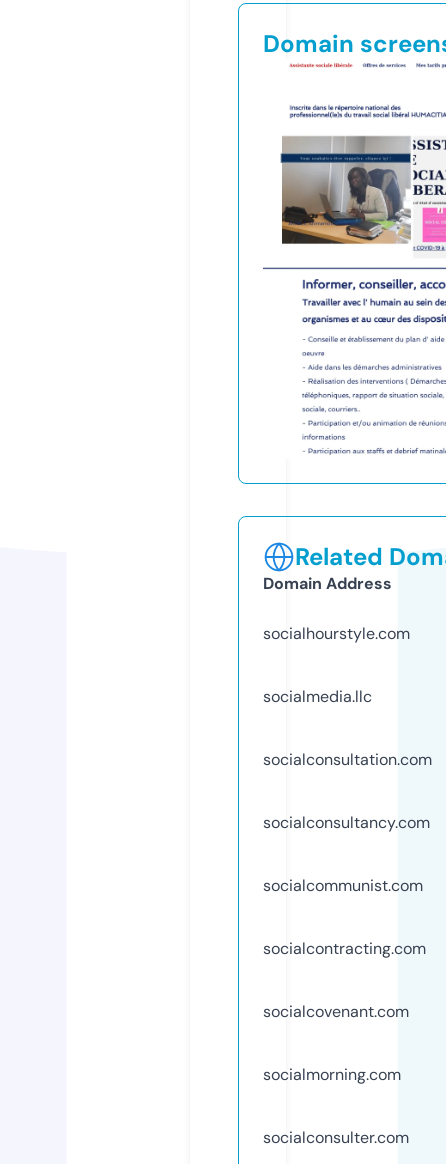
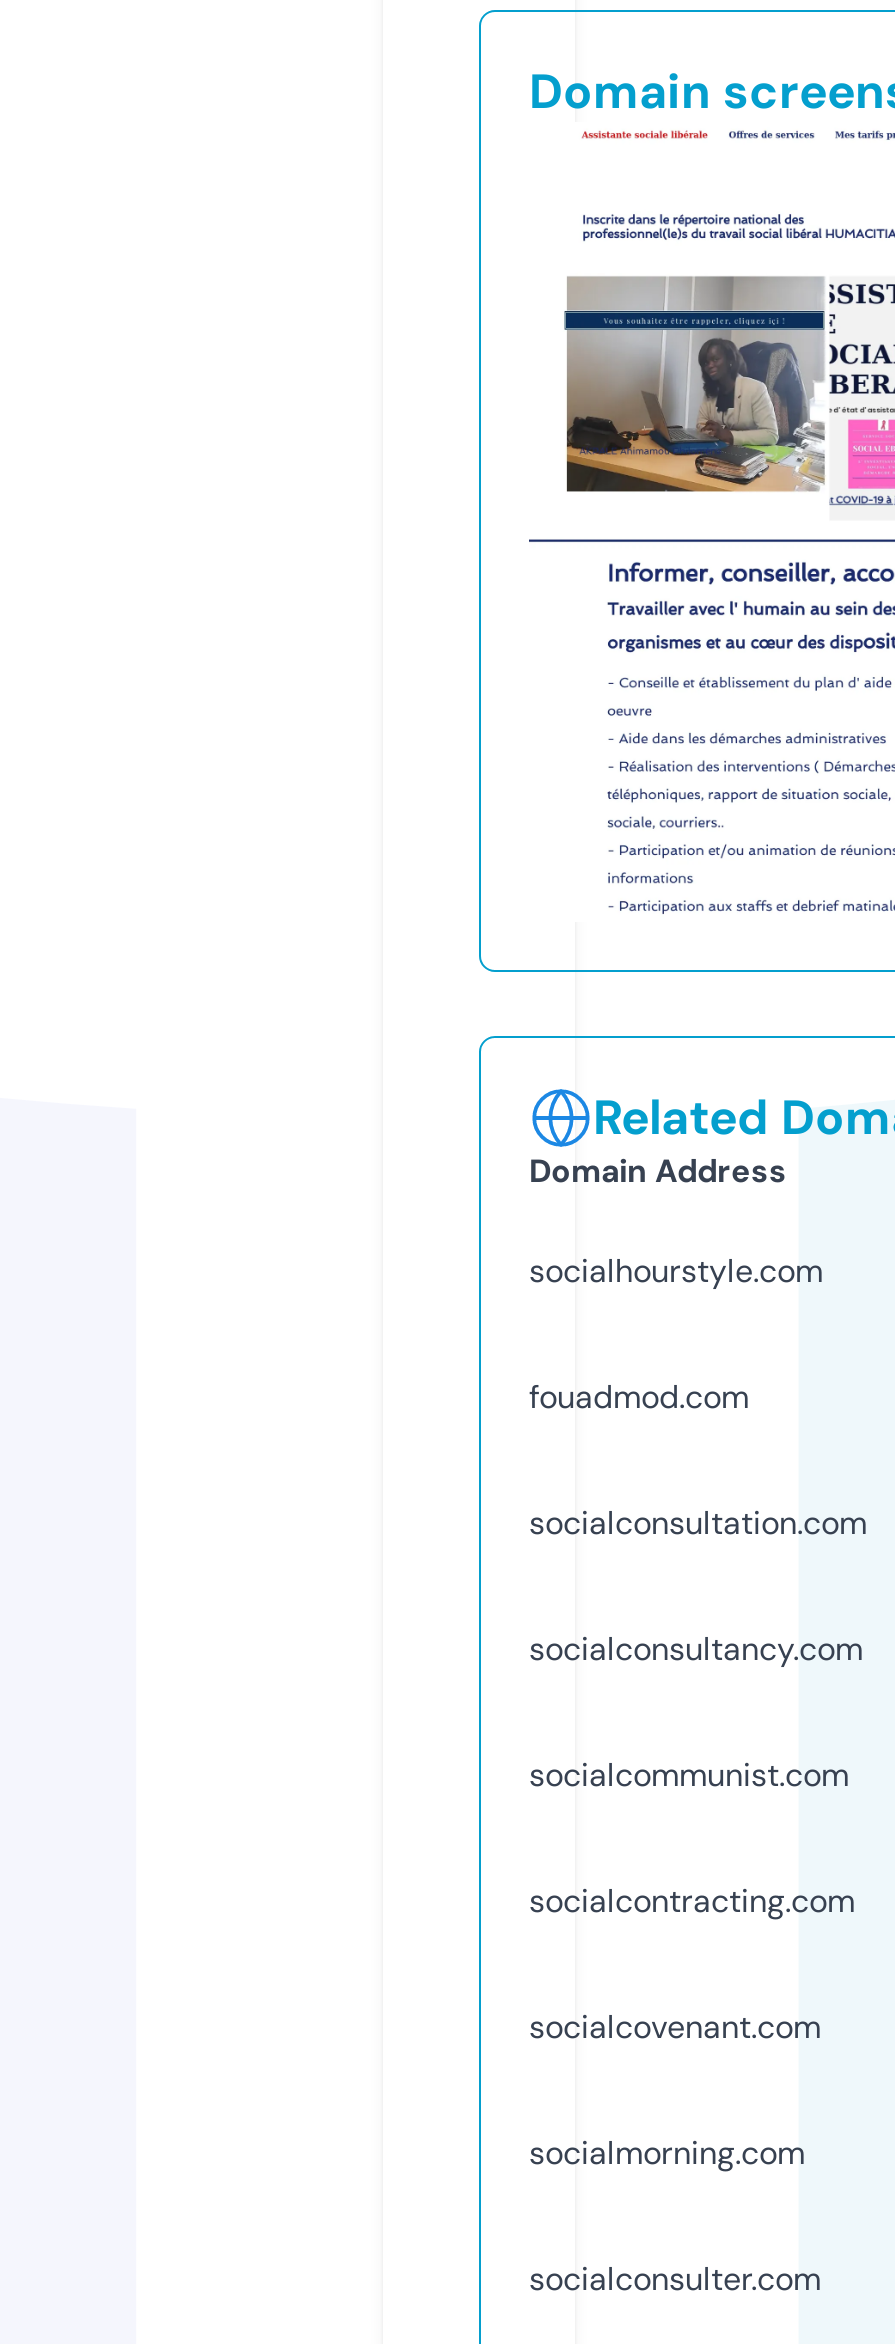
- socialmedia.llc
+ fouadmod.com
